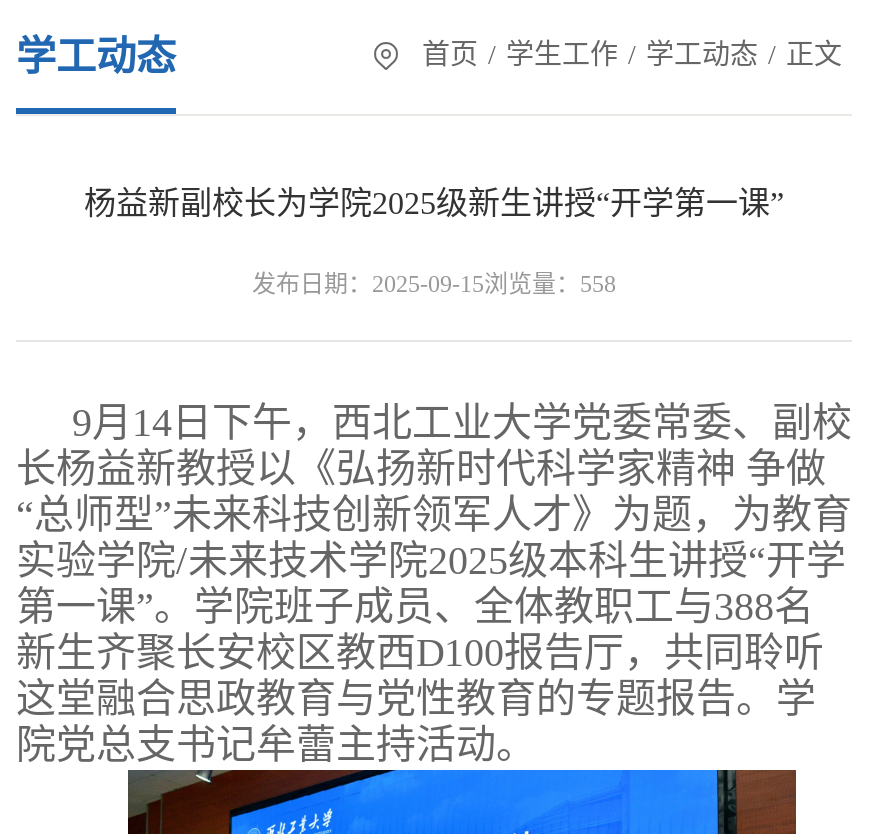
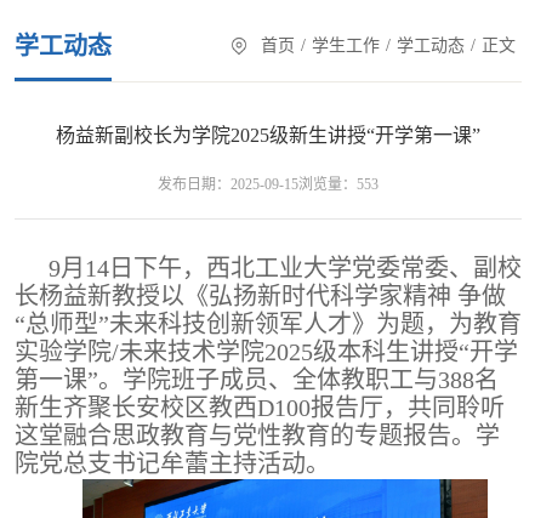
- 发布日期：2025-09-15浏览量：558
+ 发布日期：2025-09-15浏览量：553
